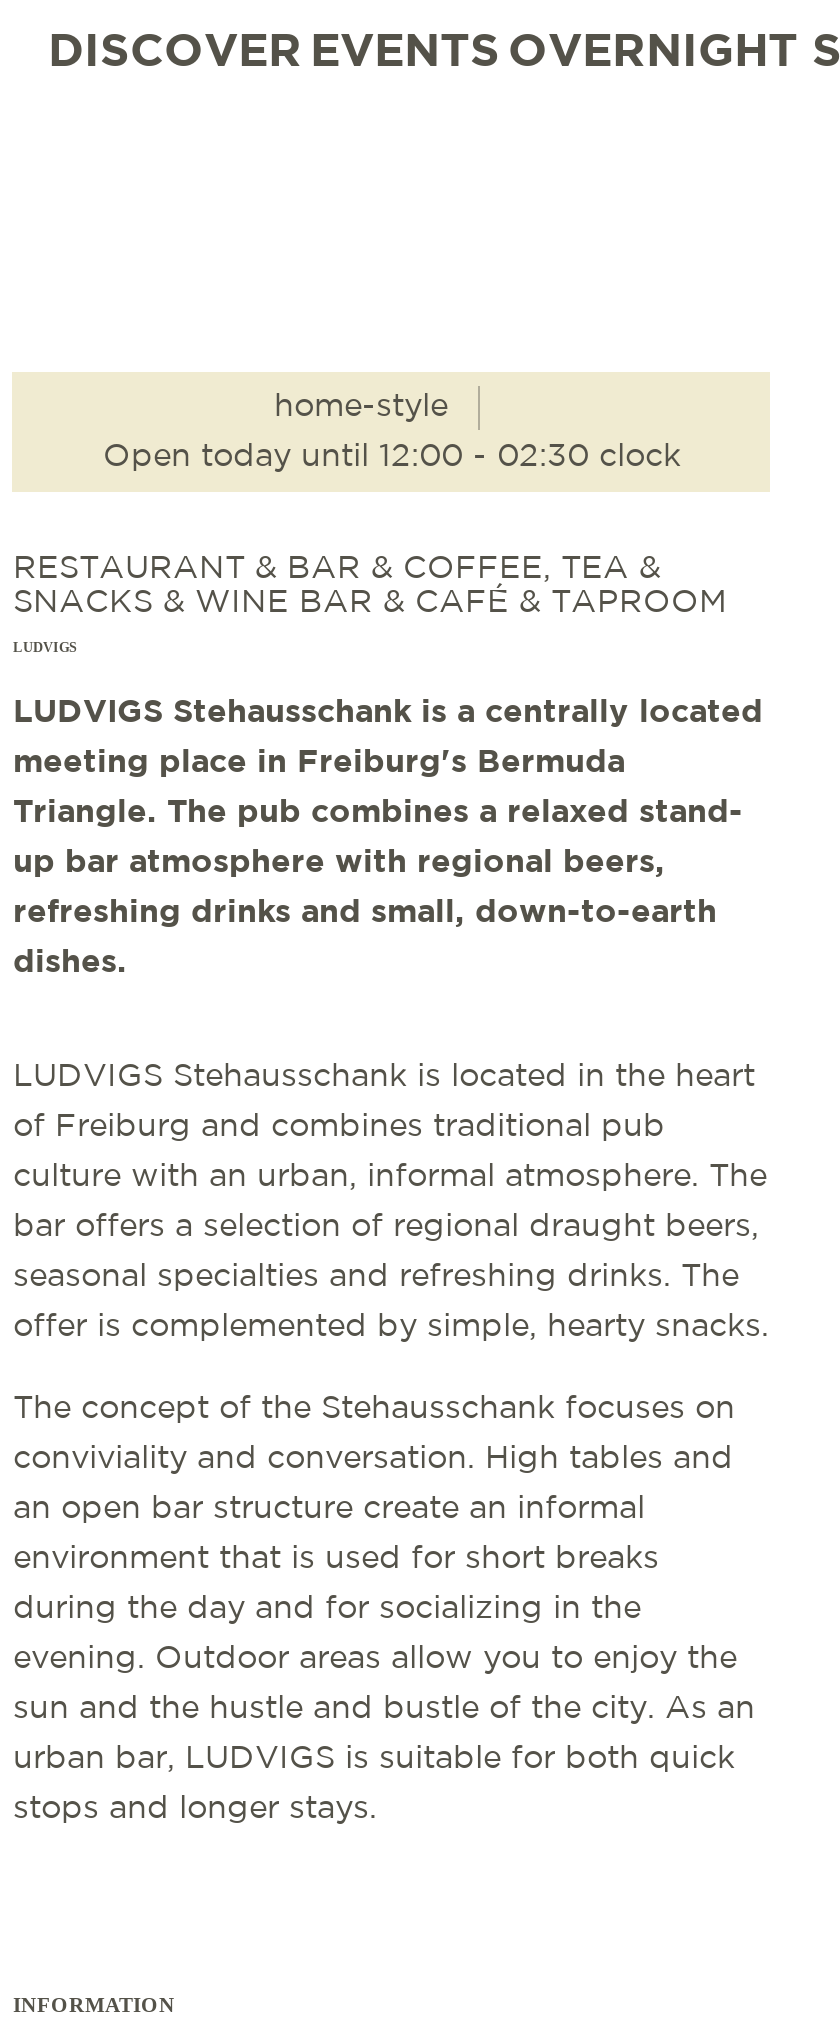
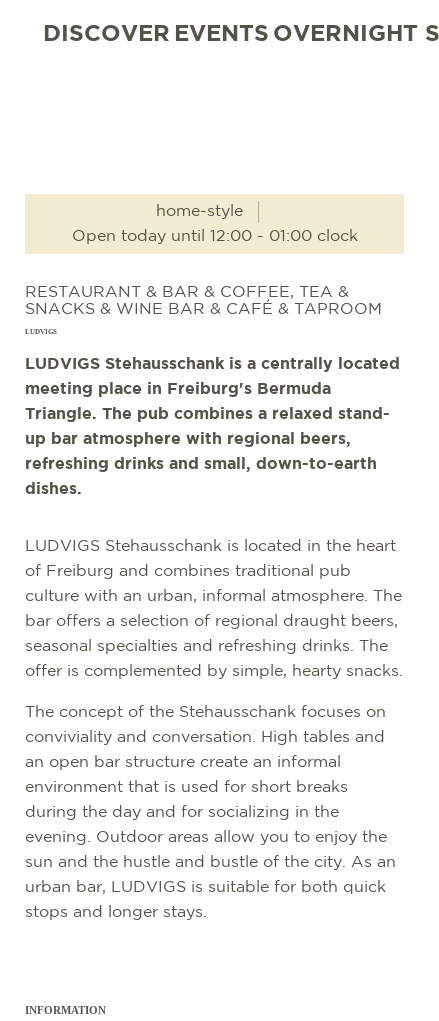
- Open today until 12:00 - 02:30 clock
+ Open today until 12:00 - 01:00 clock
